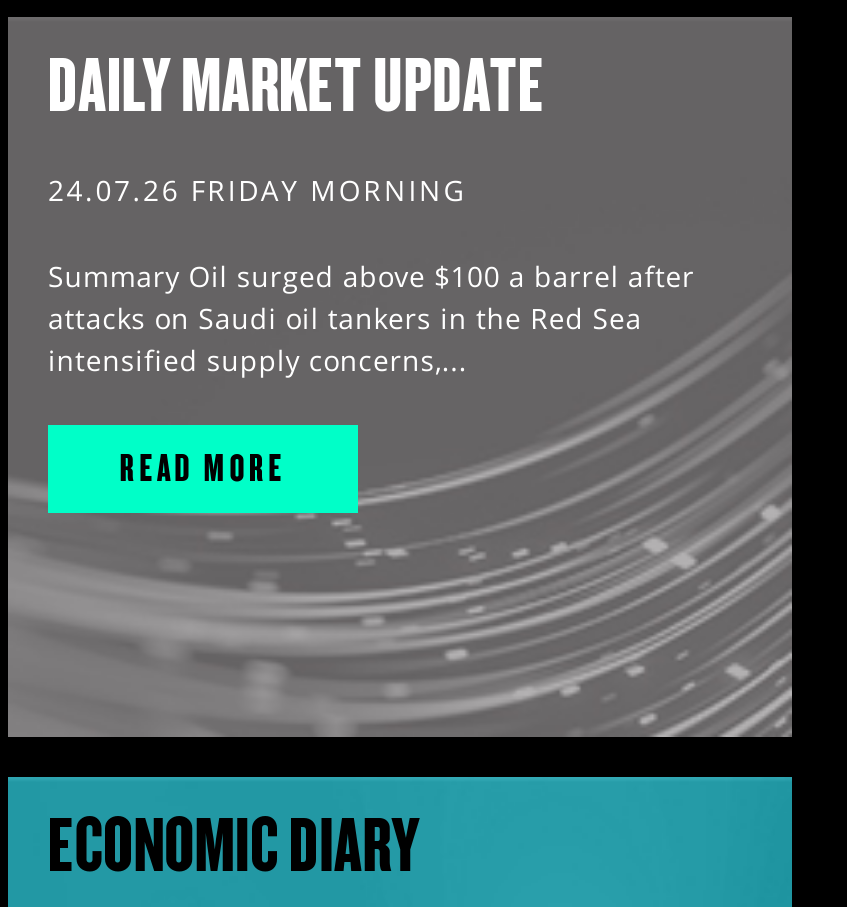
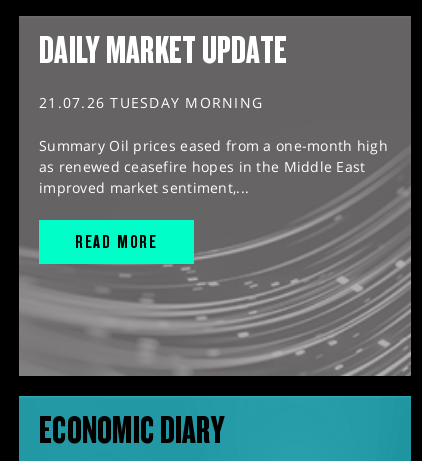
- 24.07.26 FRIDAY MORNING
+ 21.07.26 TUESDAY MORNING

- Summary Oil surged above $100 a barrel after
- attacks on Saudi oil tankers in the Red Sea
- intensified supply concerns,...
+ Summary Oil prices eased from a one-month high
+ as renewed ceasefire hopes in the Middle East
+ improved market sentiment,...
